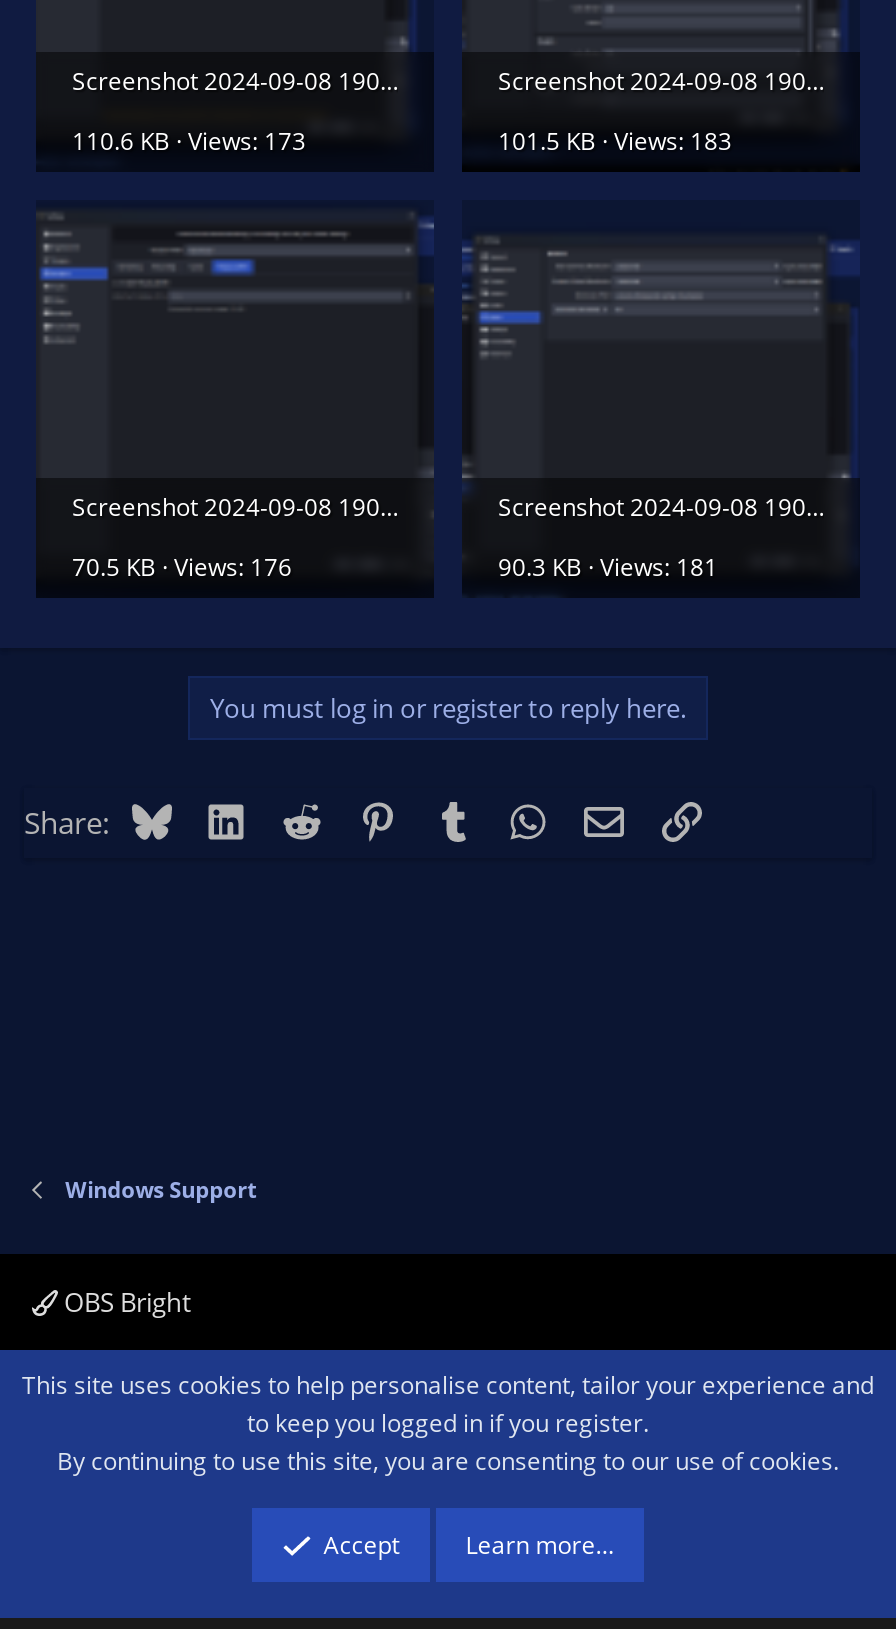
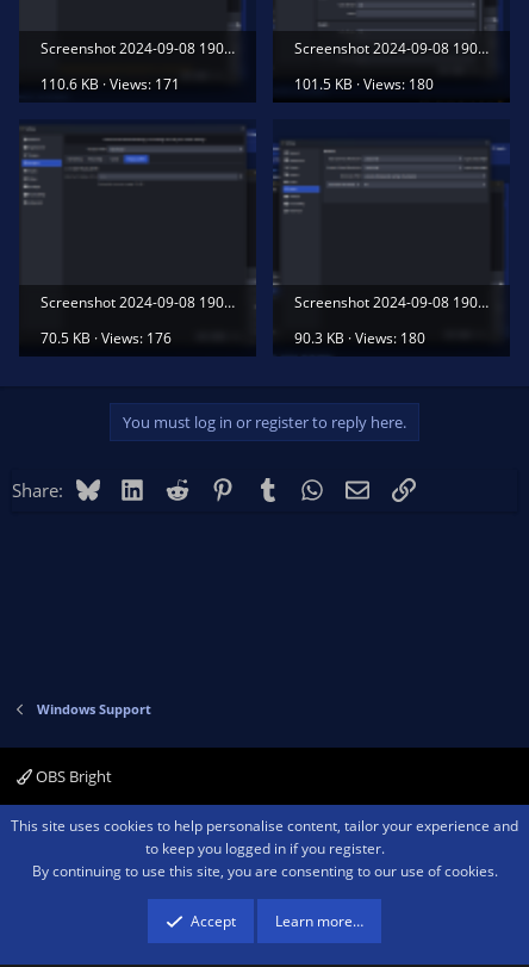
- 110.6 KB · Views: 173
+ 110.6 KB · Views: 171

- 101.5 KB · Views: 183
+ 101.5 KB · Views: 180

- 90.3 KB · Views: 181
+ 90.3 KB · Views: 180
